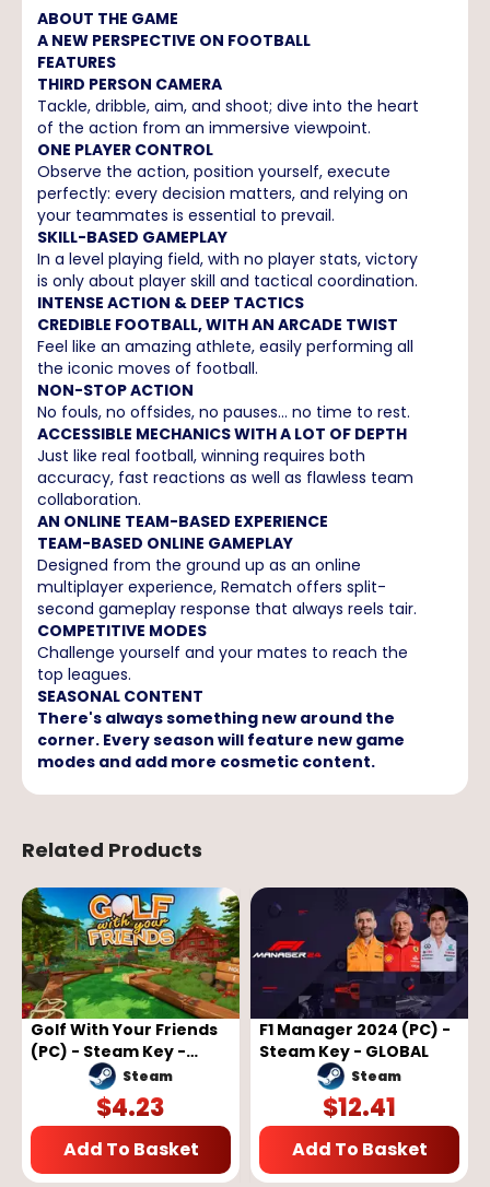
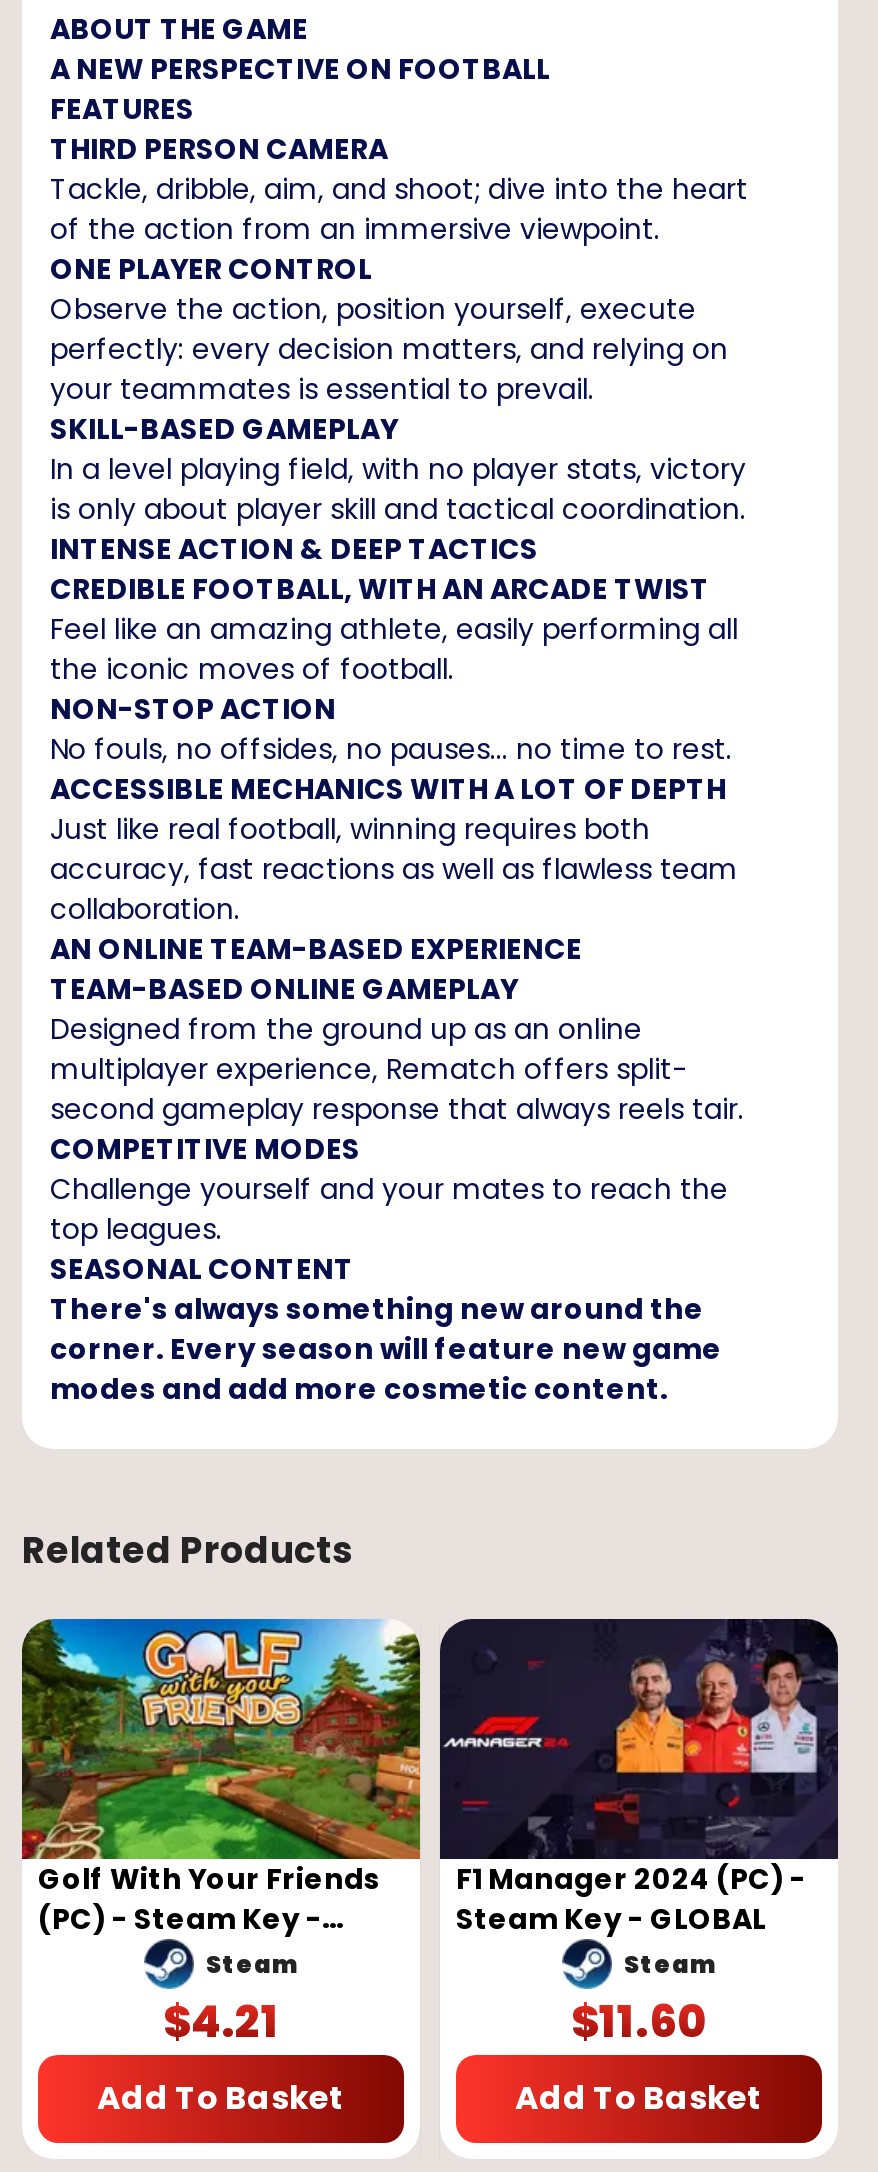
- $4.23
+ $4.21

- $12.41
+ $11.60
